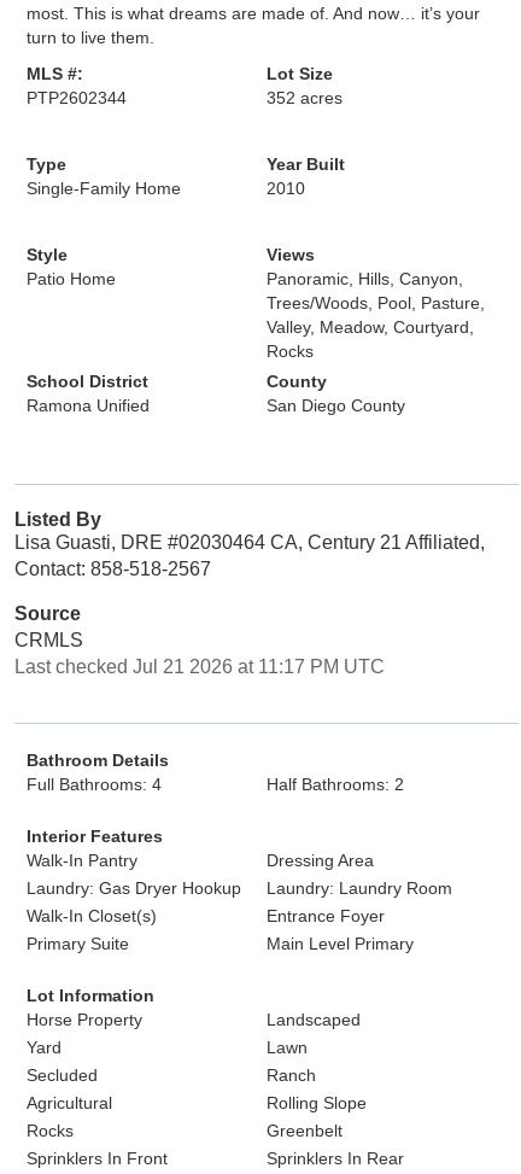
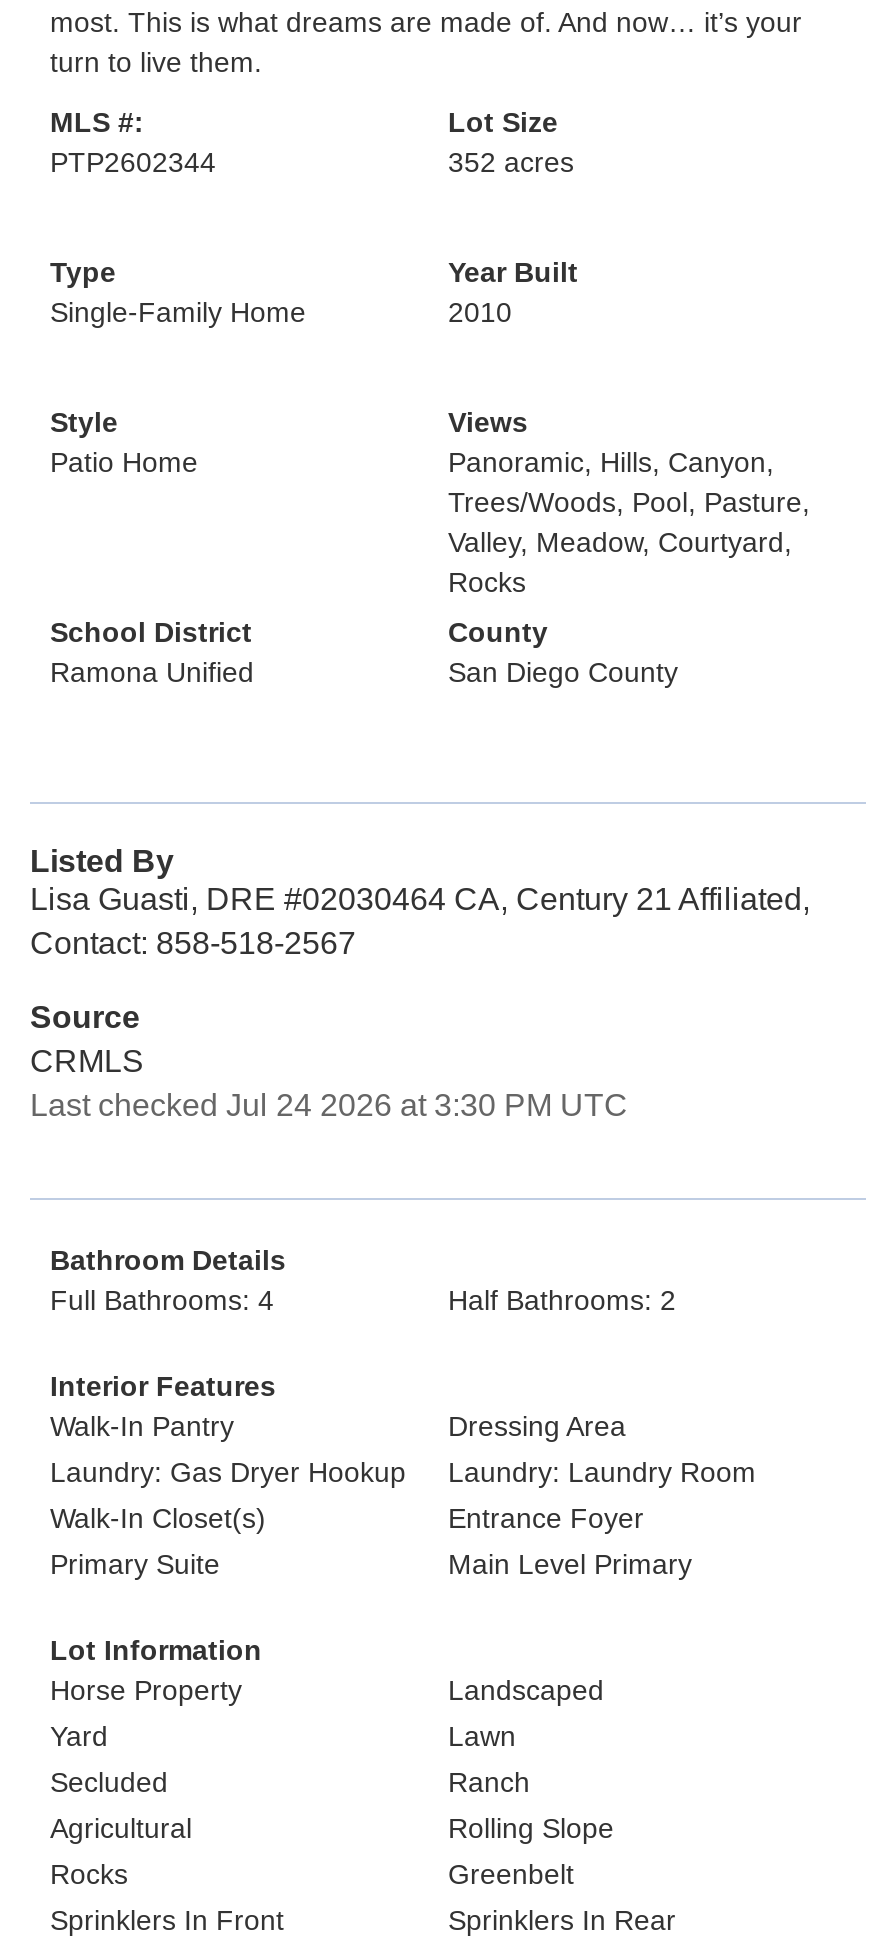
- Last checked Jul 21 2026 at 11:17 PM UTC
+ Last checked Jul 24 2026 at 3:30 PM UTC
